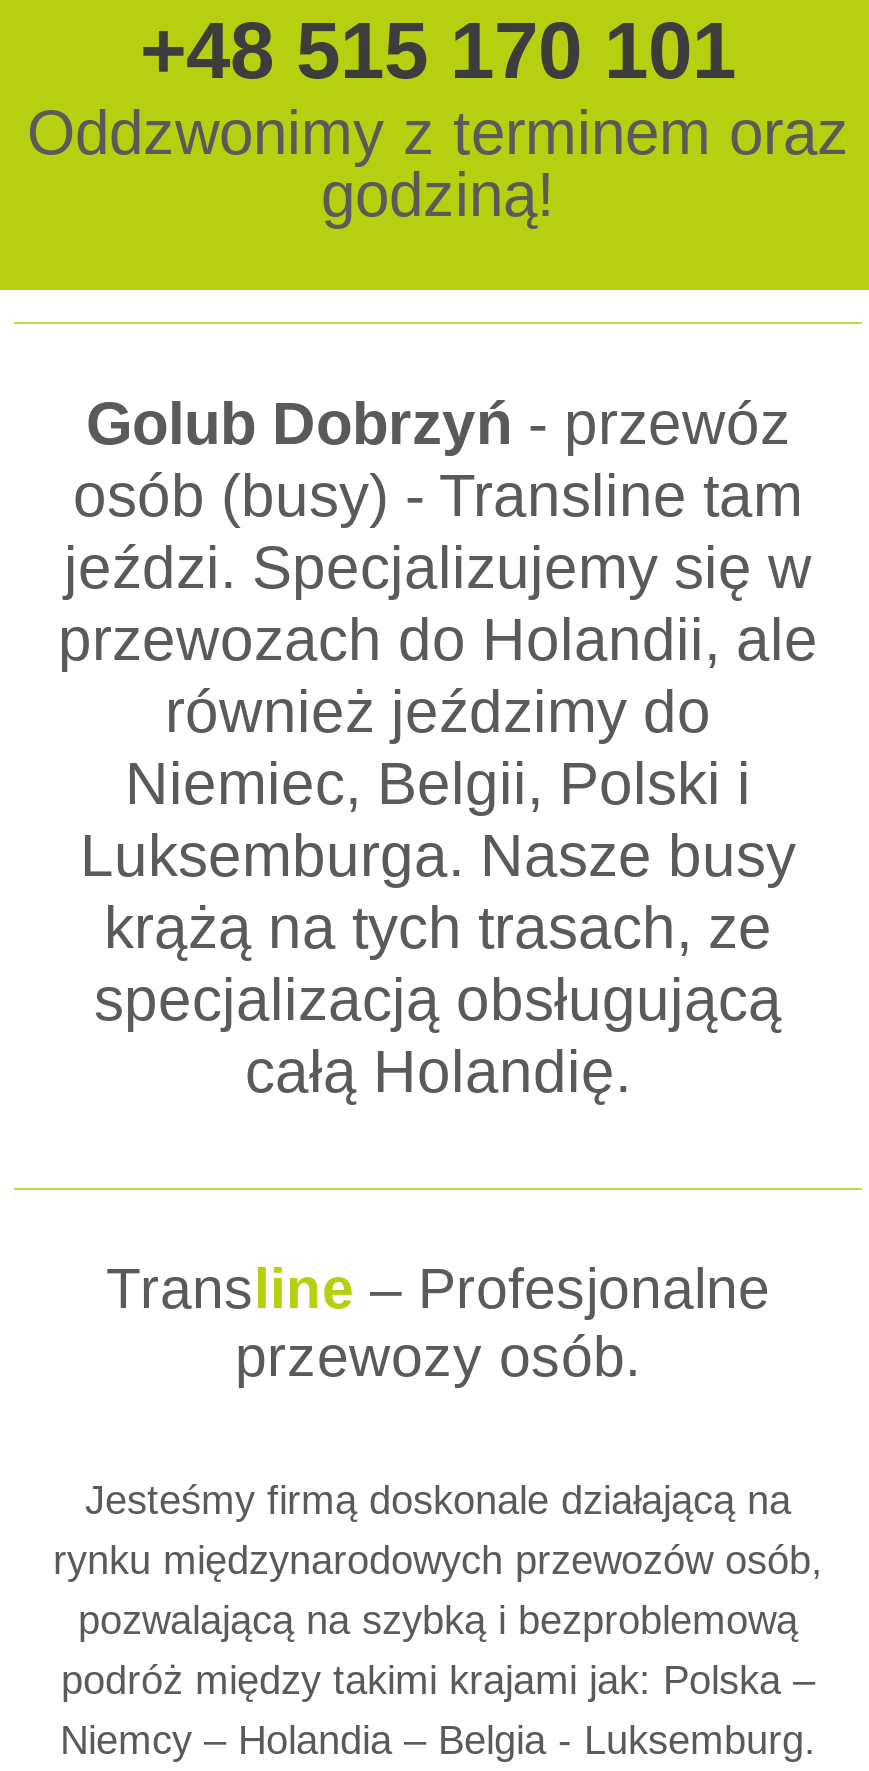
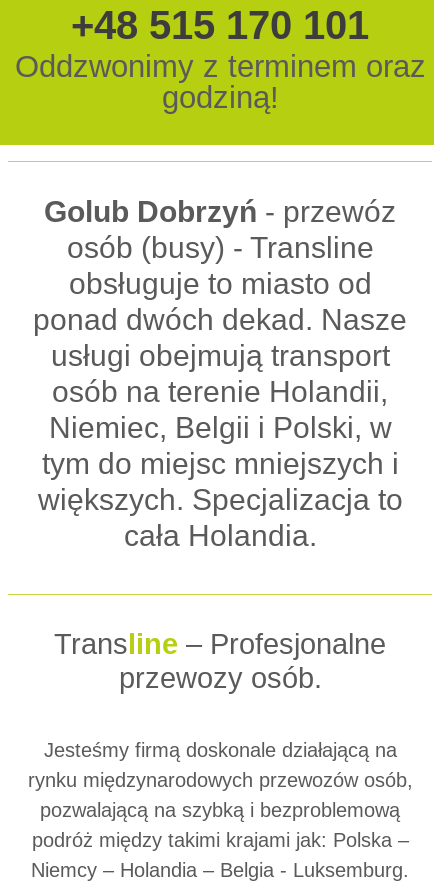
- osób (busy) - Transline tam
- jeździ. Specjalizujemy się w
- przewozach do Holandii, ale
- również jeździmy do
- Niemiec, Belgii, Polski i
- Luksemburga. Nasze busy
- krążą na tych trasach, ze
- specjalizacją obsługującą
- całą Holandię.
+ osób (busy) - Transline
+ obsługuje to miasto od
+ ponad dwóch dekad. Nasze
+ usługi obejmują transport
+ osób na terenie Holandii,
+ Niemiec, Belgii i Polski, w
+ tym do miejsc mniejszych i
+ większych. Specjalizacja to
+ cała Holandia.
